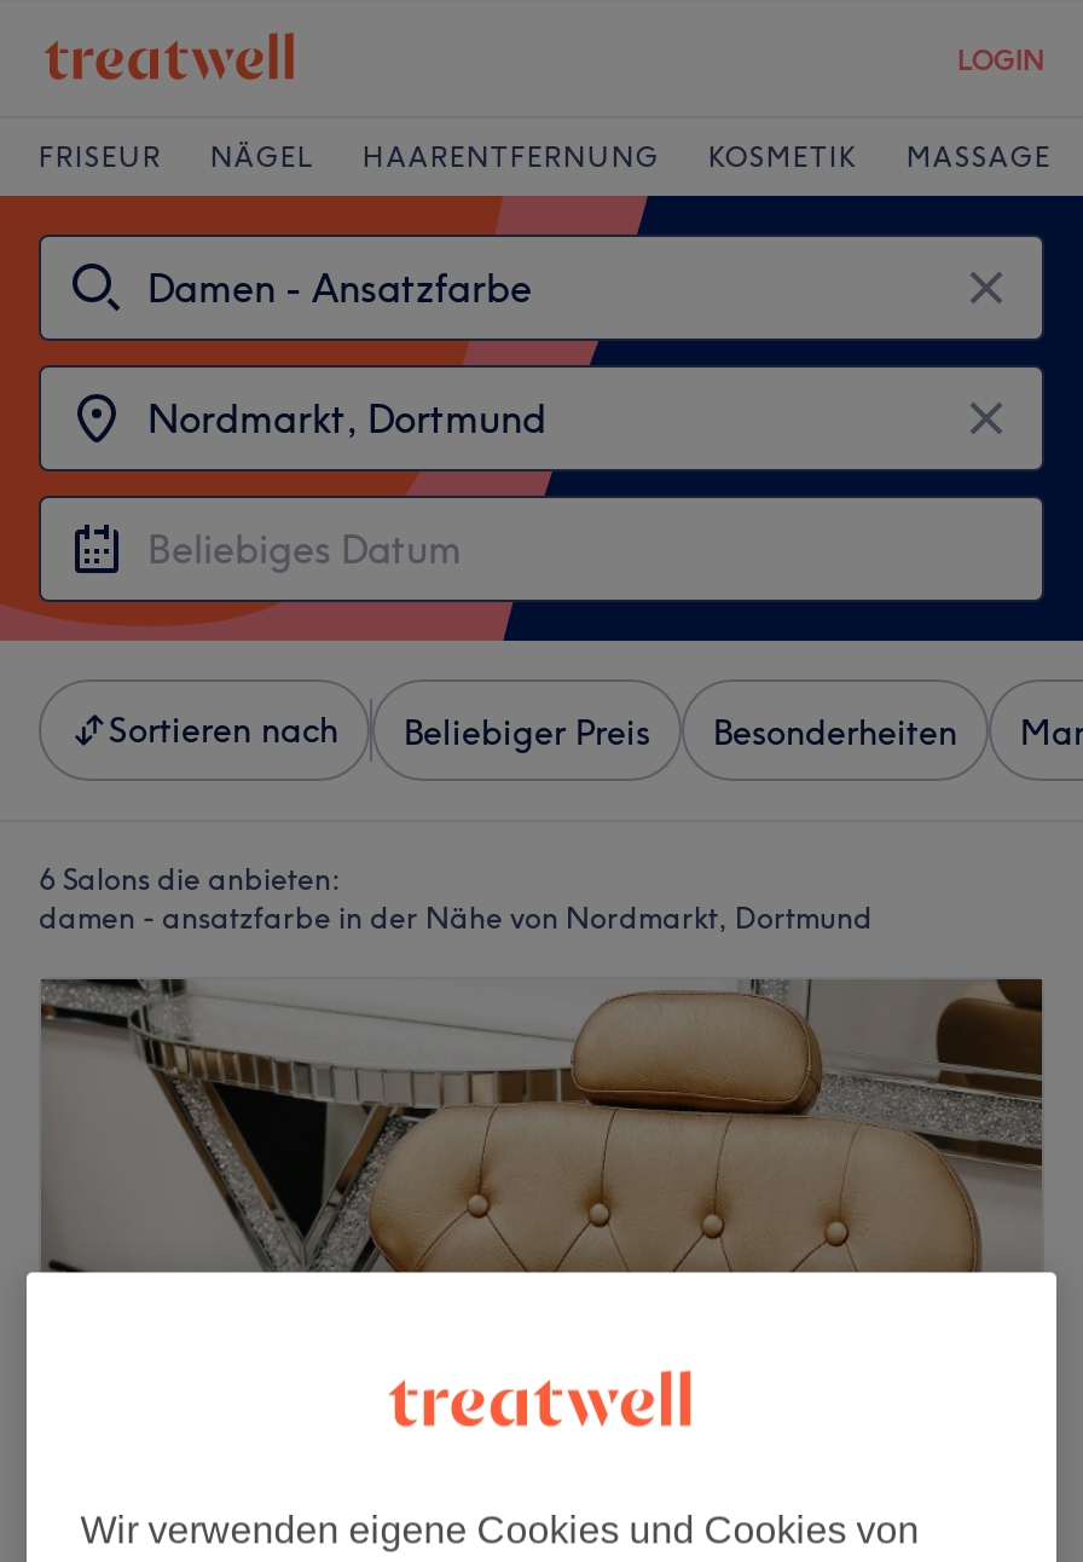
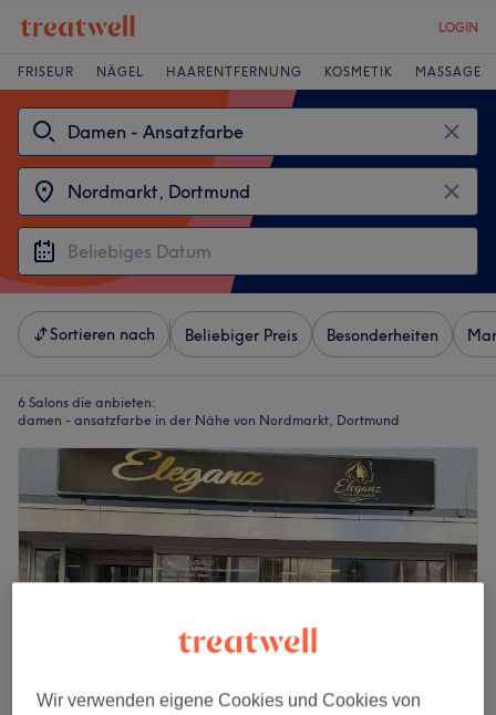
- [image]
+ [image]
